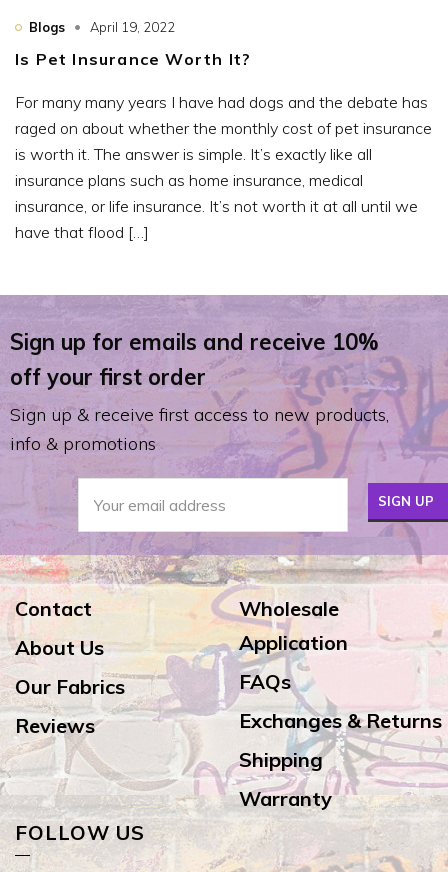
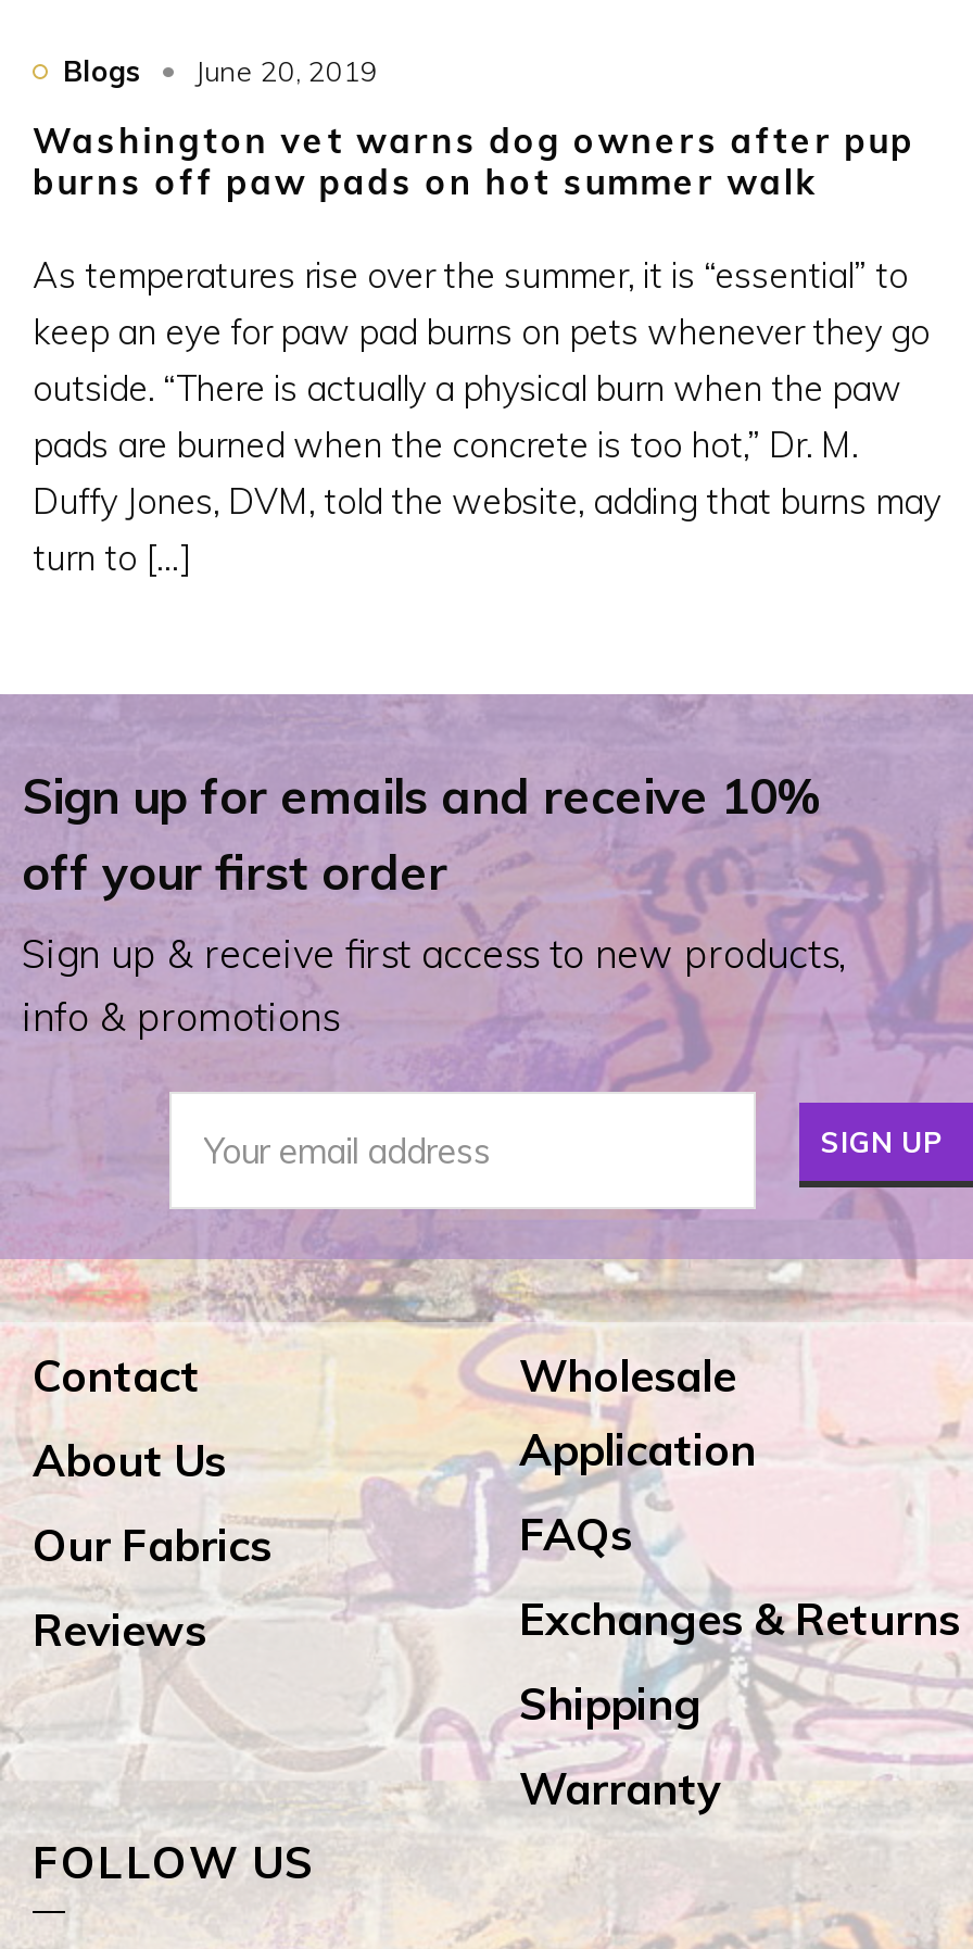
- Blogs April 19, 2022
+ Blogs June 20, 2019

- Is Pet Insurance Worth It?
+ Washington vet warns dog owners after pup
+ burns off paw pads on hot summer walk

- For many many years I have had dogs and the debate has
- raged on about whether the monthly cost of pet insurance
- is worth it. The answer is simple. It’s exactly like all
- insurance plans such as home insurance, medical
- insurance, or life insurance. It’s not worth it at all until we
- have that flood […]
+ As temperatures rise over the summer, it is “essential” to
+ keep an eye for paw pad burns on pets whenever they go
+ outside. “There is actually a physical burn when the paw
+ pads are burned when the concrete is too hot,” Dr. M.
+ Duffy Jones, DVM, told the website, adding that burns may
+ turn to […]
